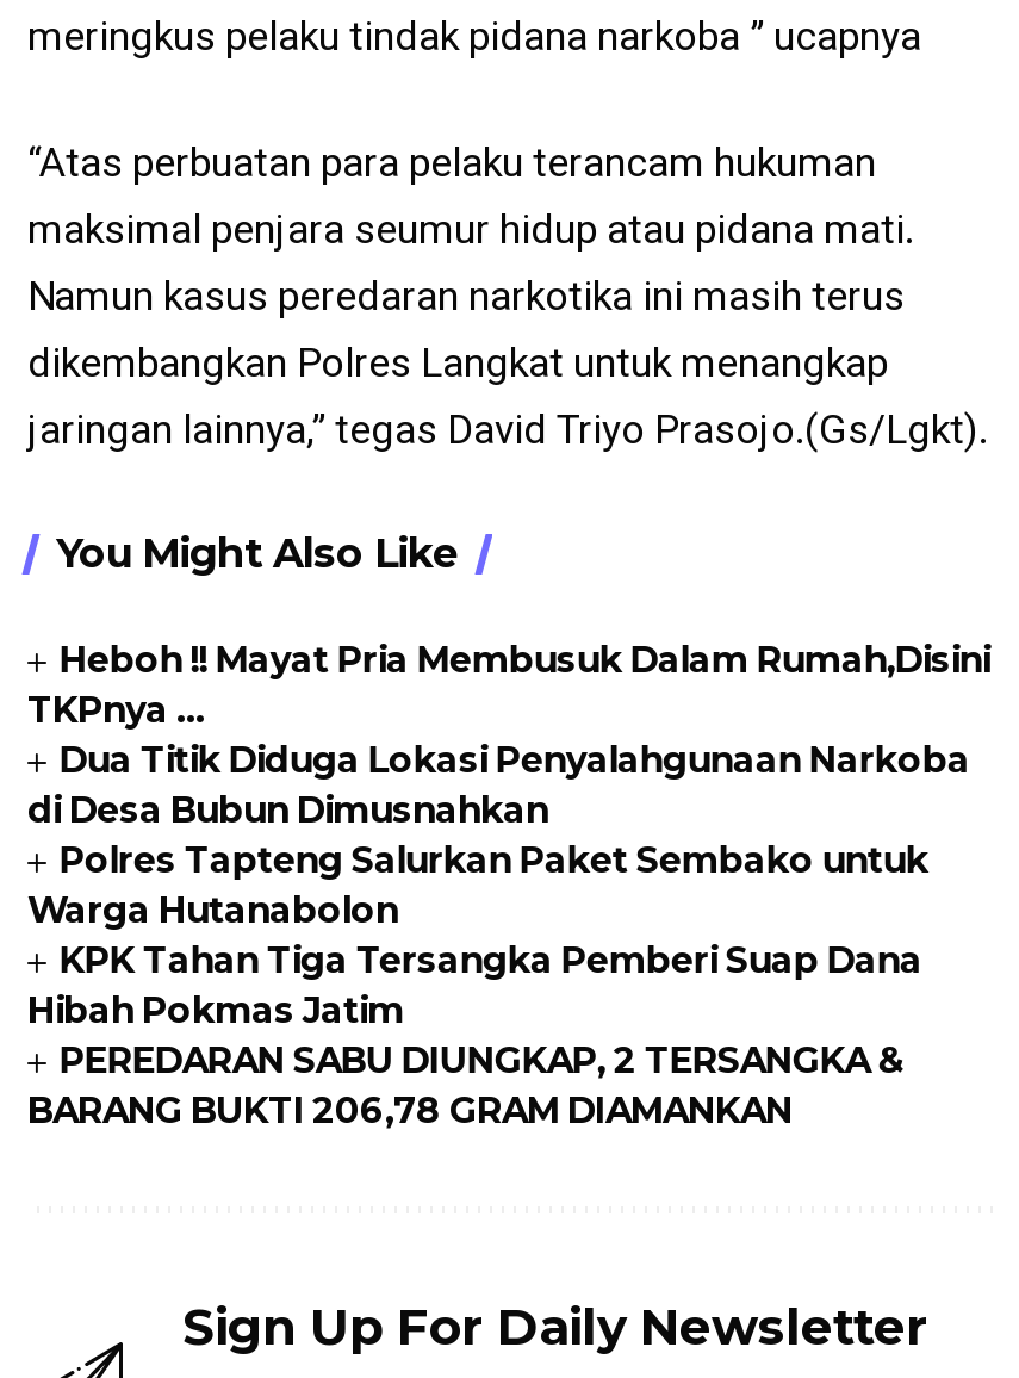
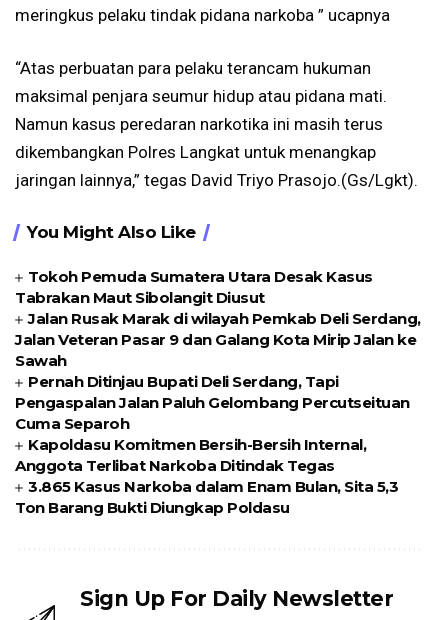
- Heboh !! Mayat Pria Membusuk Dalam Rumah,Disini
- TKPnya …
- Dua Titik Diduga Lokasi Penyalahgunaan Narkoba
- di Desa Bubun Dimusnahkan
- Polres Tapteng Salurkan Paket Sembako untuk
- Warga Hutanabolon
- KPK Tahan Tiga Tersangka Pemberi Suap Dana
- Hibah Pokmas Jatim
- PEREDARAN SABU DIUNGKAP, 2 TERSANGKA &
- BARANG BUKTI 206,78 GRAM DIAMANKAN
+ Tokoh Pemuda Sumatera Utara Desak Kasus
+ Tabrakan Maut Sibolangit Diusut
+ Jalan Rusak Marak di wilayah Pemkab Deli Serdang,
+ Jalan Veteran Pasar 9 dan Galang Kota Mirip Jalan ke
+ Sawah
+ Pernah Ditinjau Bupati Deli Serdang, Tapi
+ Pengaspalan Jalan Paluh Gelombang Percutseituan
+ Cuma Separoh
+ Kapoldasu Komitmen Bersih-Bersih Internal,
+ Anggota Terlibat Narkoba Ditindak Tegas
+ 3.865 Kasus Narkoba dalam Enam Bulan, Sita 5,3
+ Ton Barang Bukti Diungkap Poldasu
